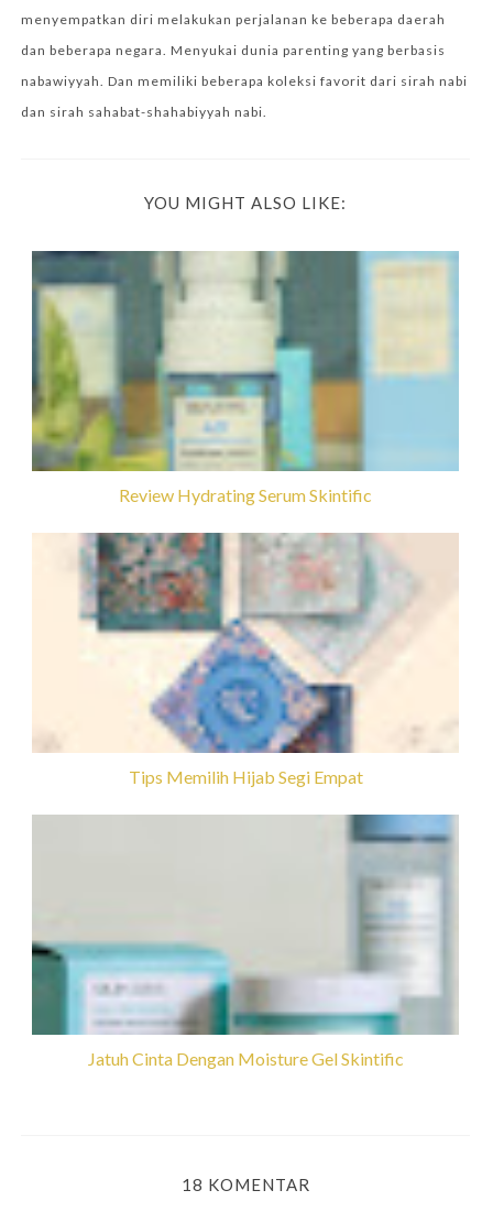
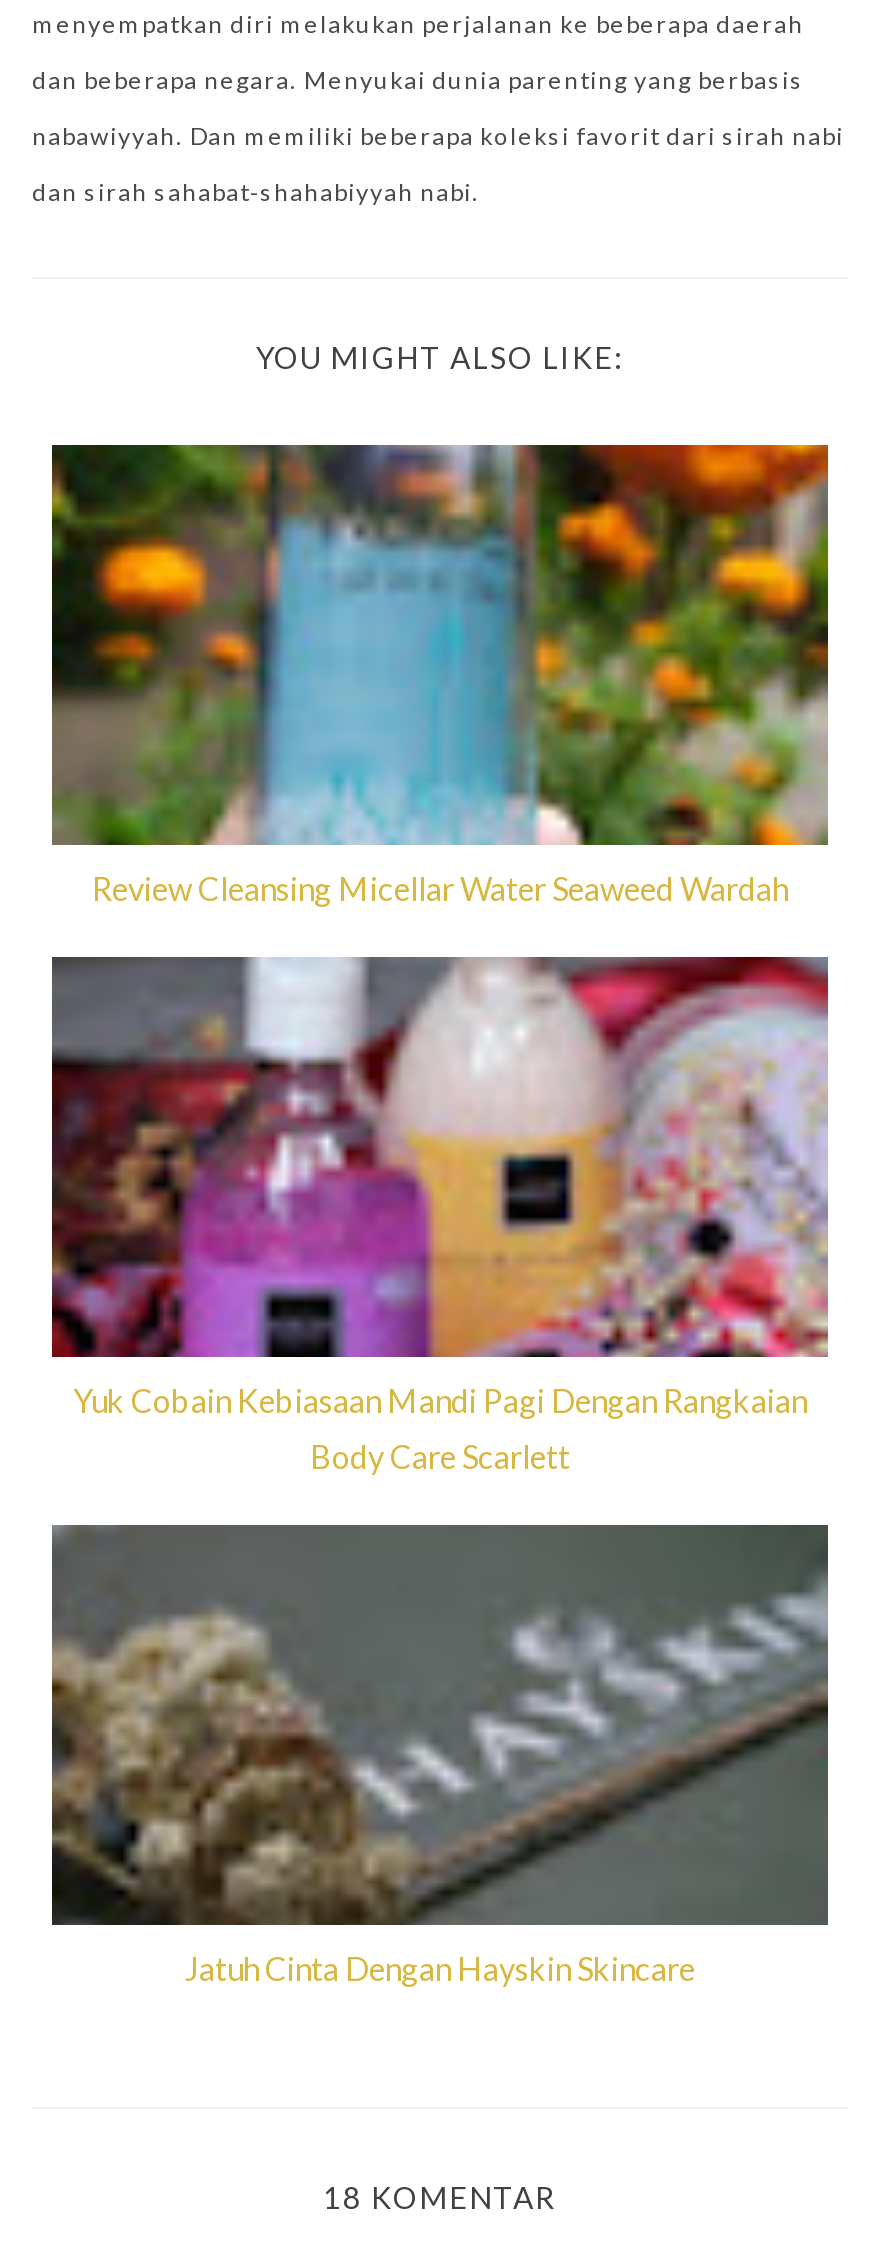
- [image]
- Review Hydrating Serum Skintific
+ [image]
+ Review Cleansing Micellar Water Seaweed Wardah

- [image]
- Tips Memilih Hijab Segi Empat
+ [image]
+ Yuk Cobain Kebiasaan Mandi Pagi Dengan Rangkaian
+ Body Care Scarlett

- [image]
- Jatuh Cinta Dengan Moisture Gel Skintific
+ [image]
+ Jatuh Cinta Dengan Hayskin Skincare
